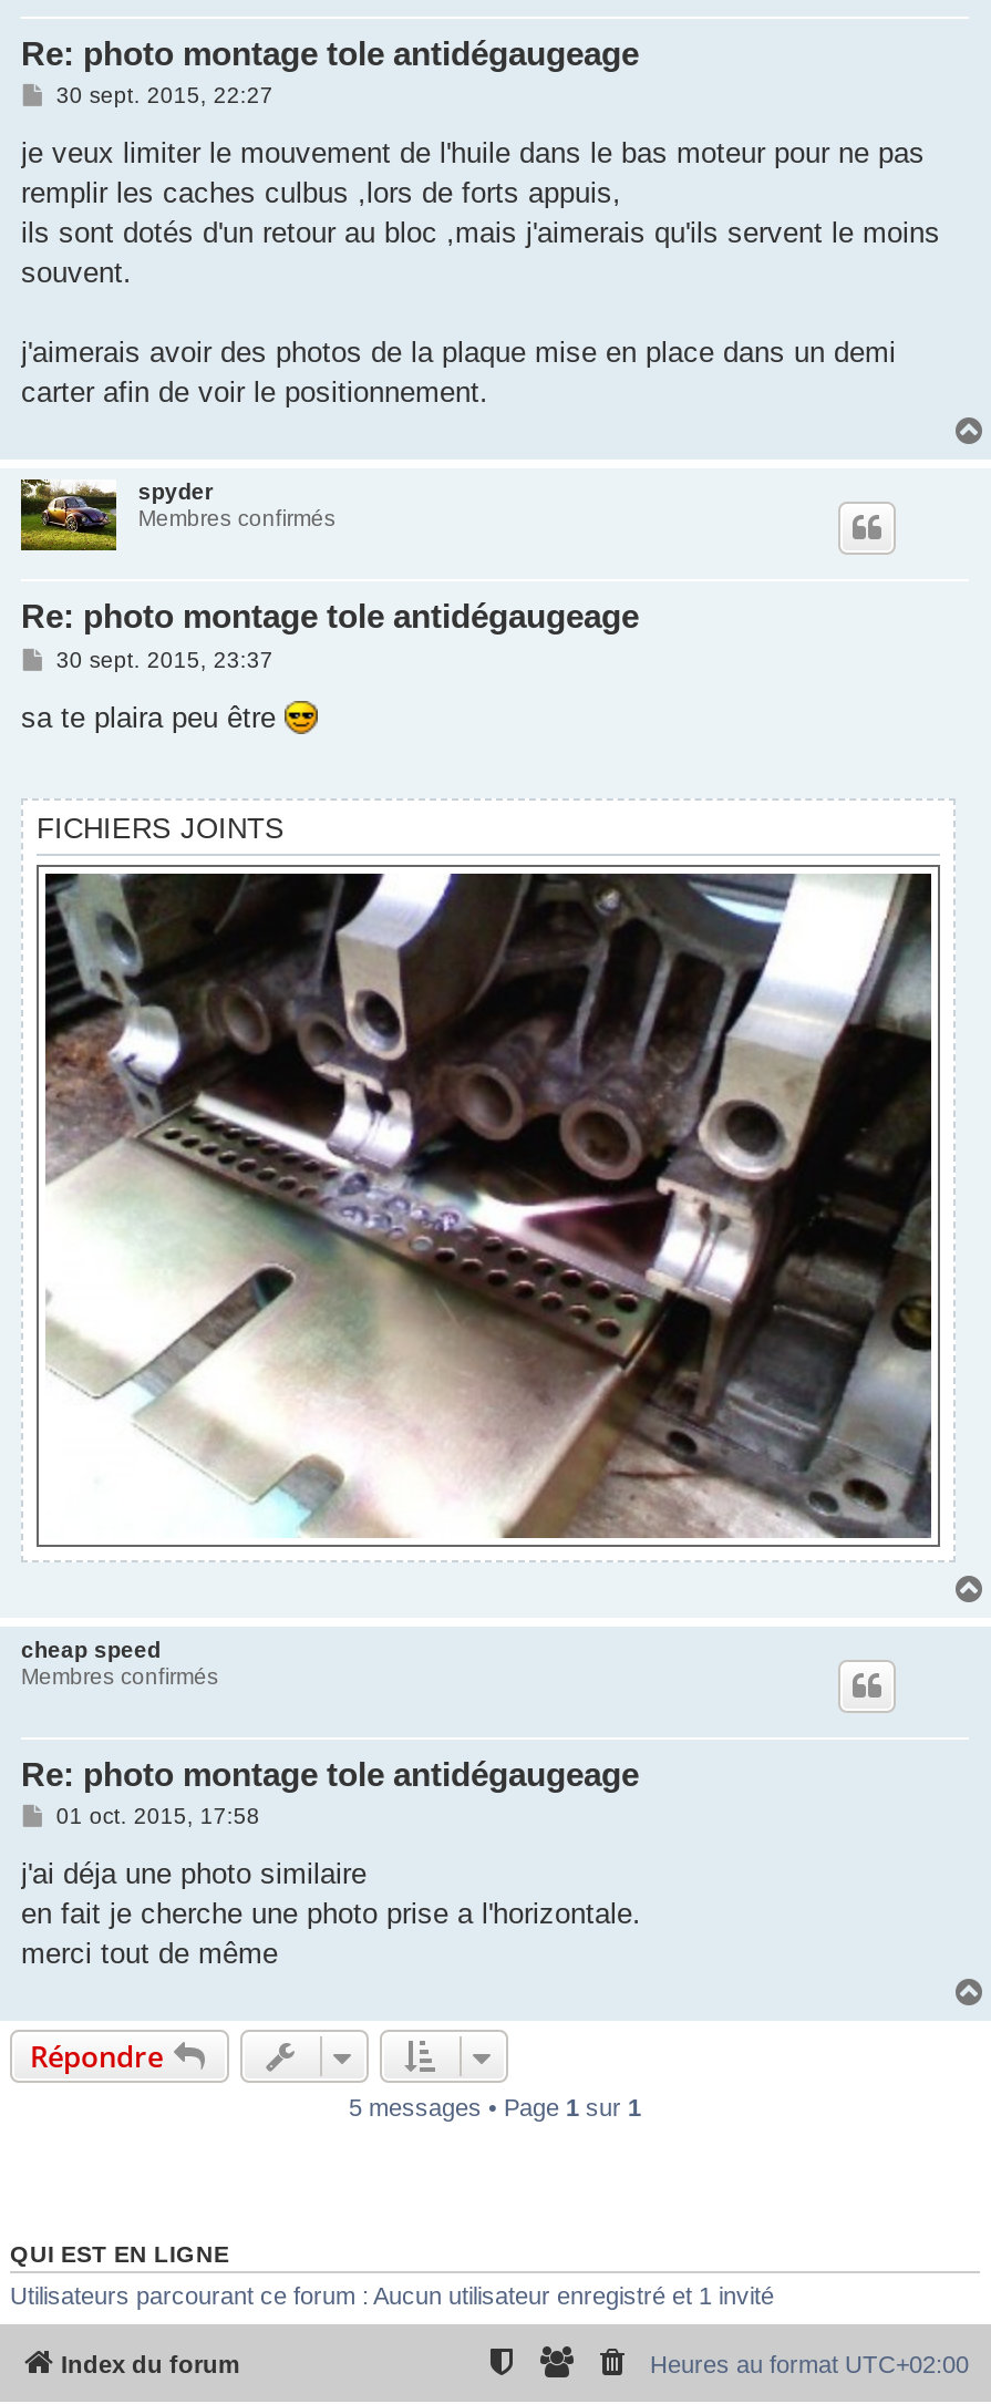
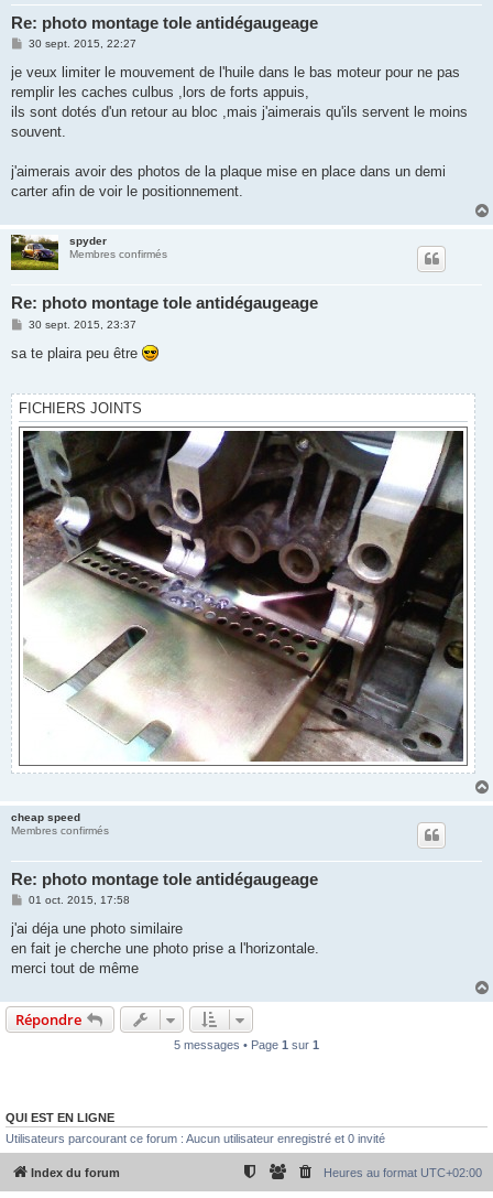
- Utilisateurs parcourant ce forum : Aucun utilisateur enregistré et 1 invité
+ Utilisateurs parcourant ce forum : Aucun utilisateur enregistré et 0 invité
